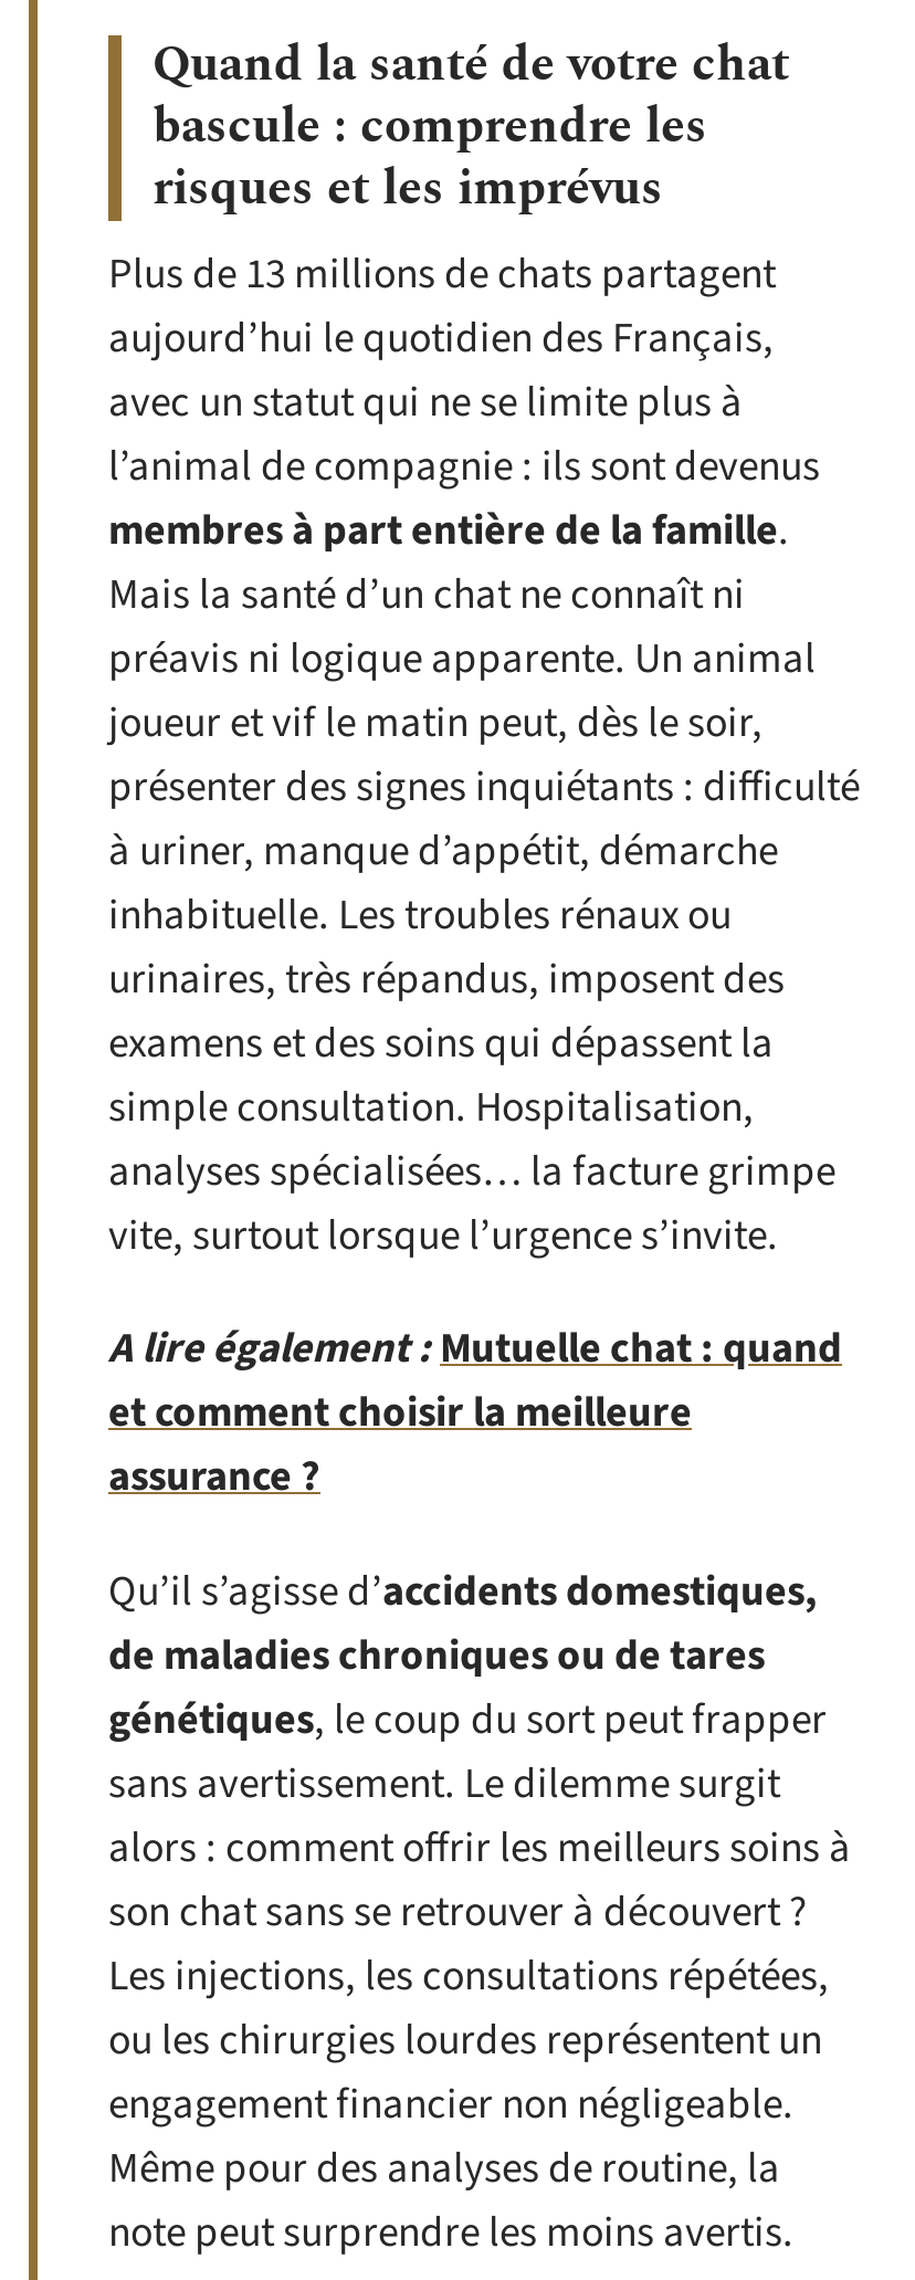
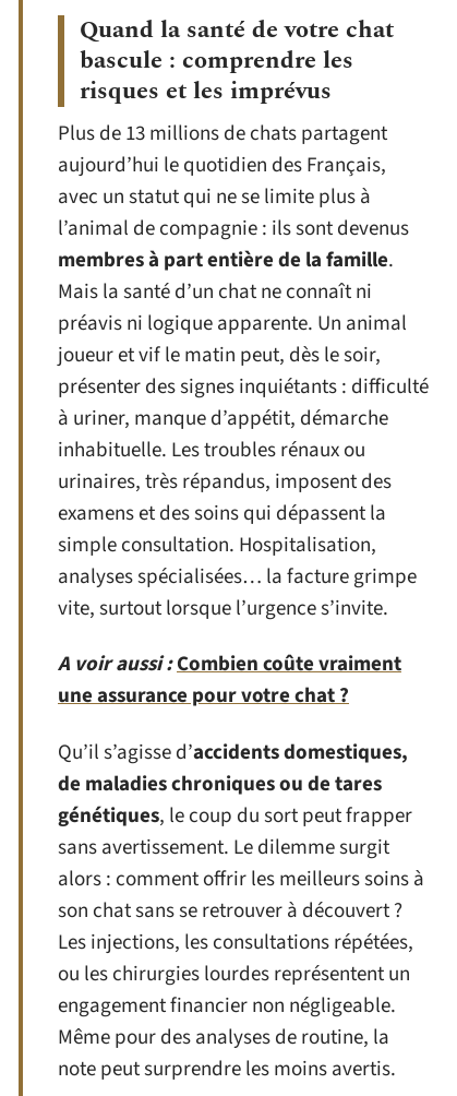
- A lire également : Mutuelle chat : quand
- et comment choisir la meilleure
- assurance ?
+ A voir aussi : Combien coûte vraiment
+ une assurance pour votre chat ?
